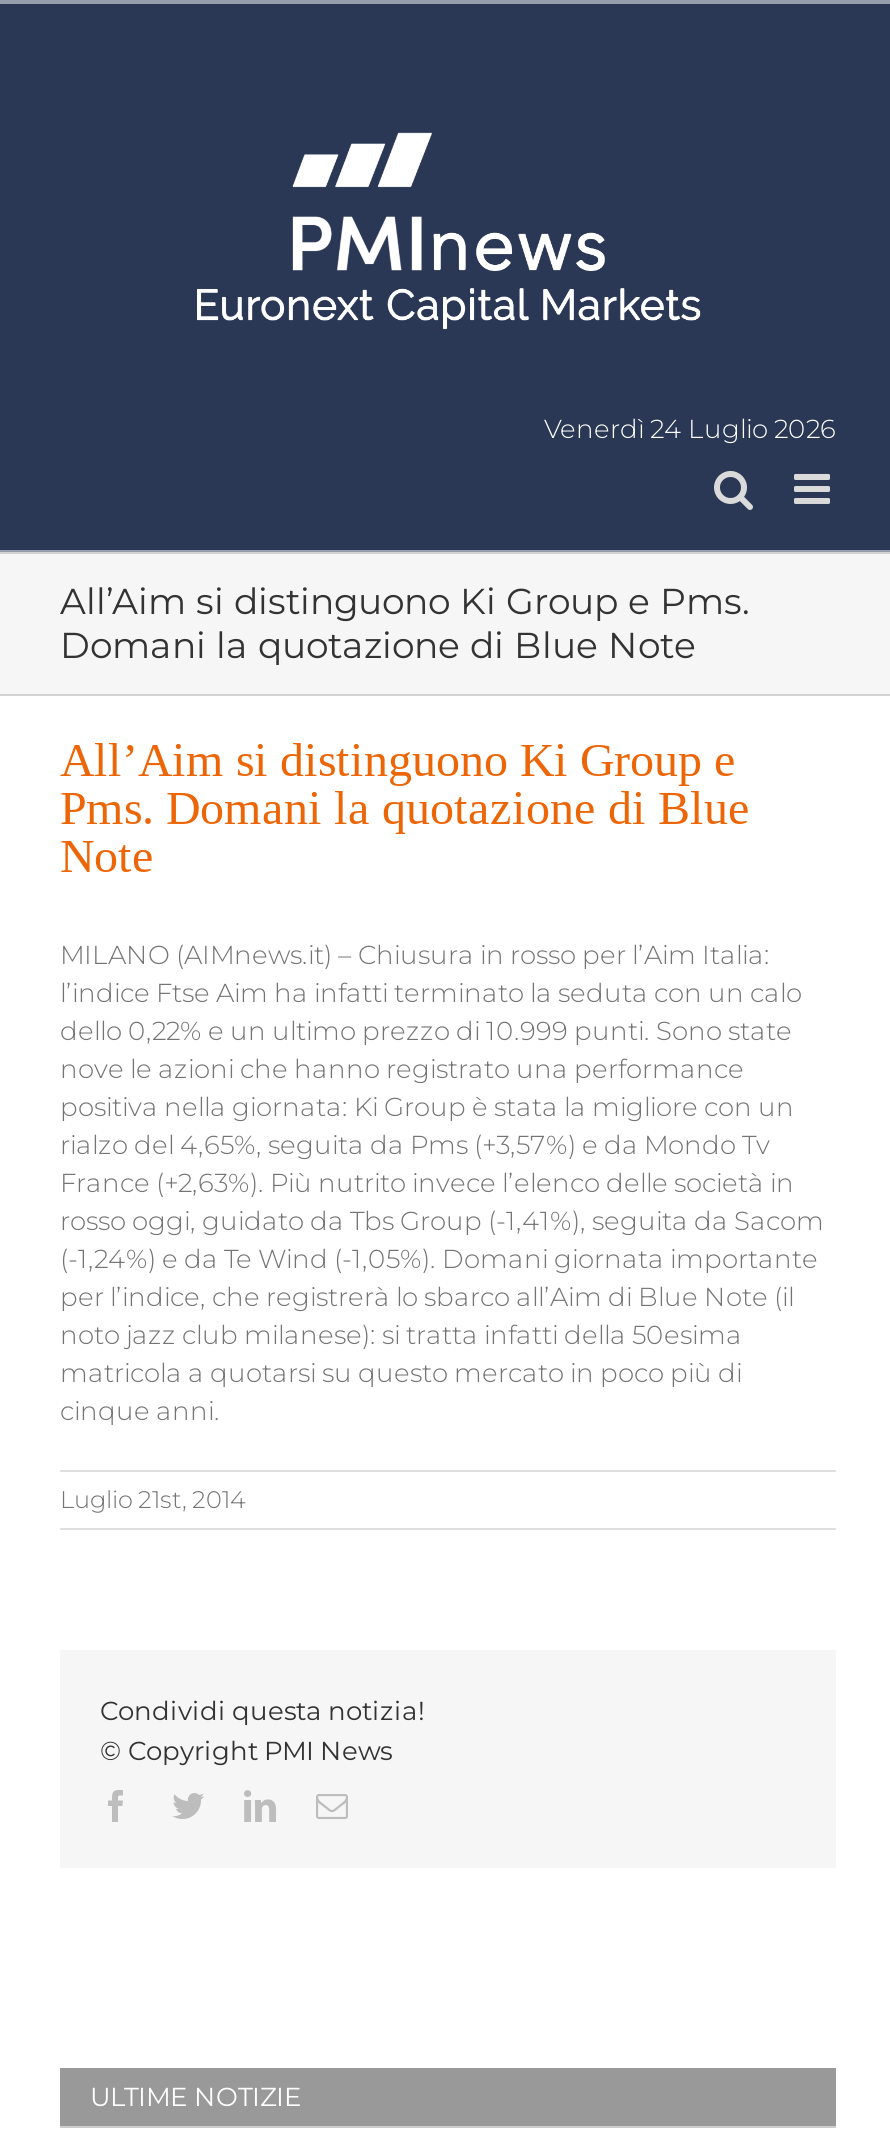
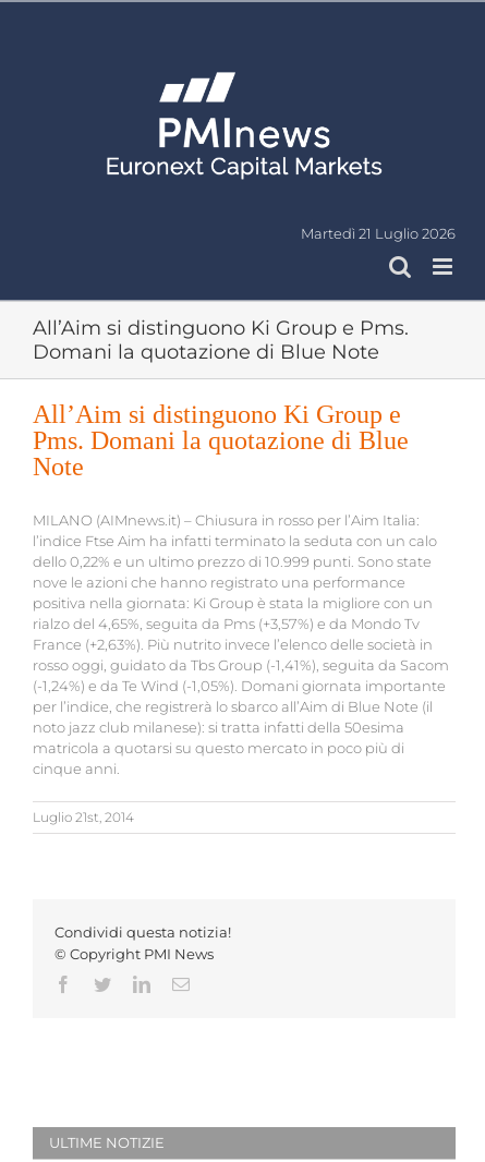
- Venerdì 24 Luglio 2026
+ Martedì 21 Luglio 2026
